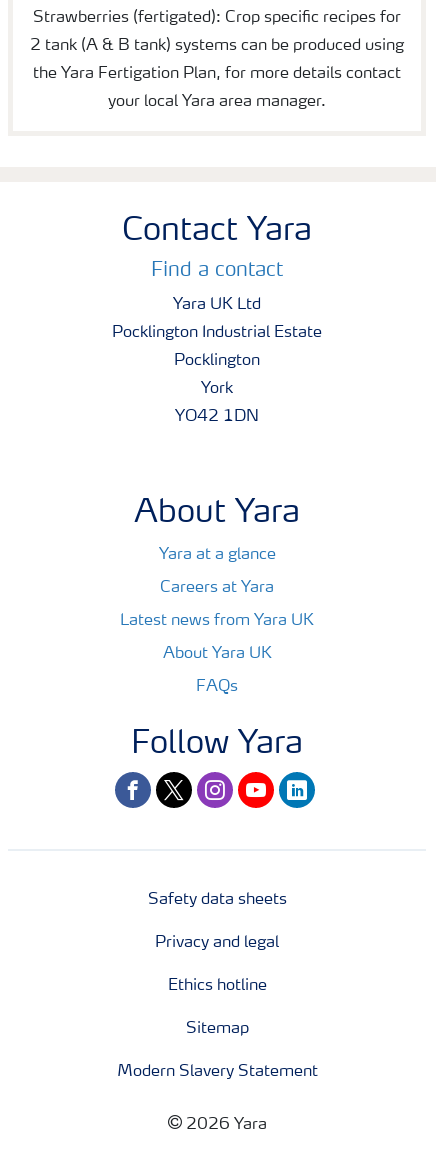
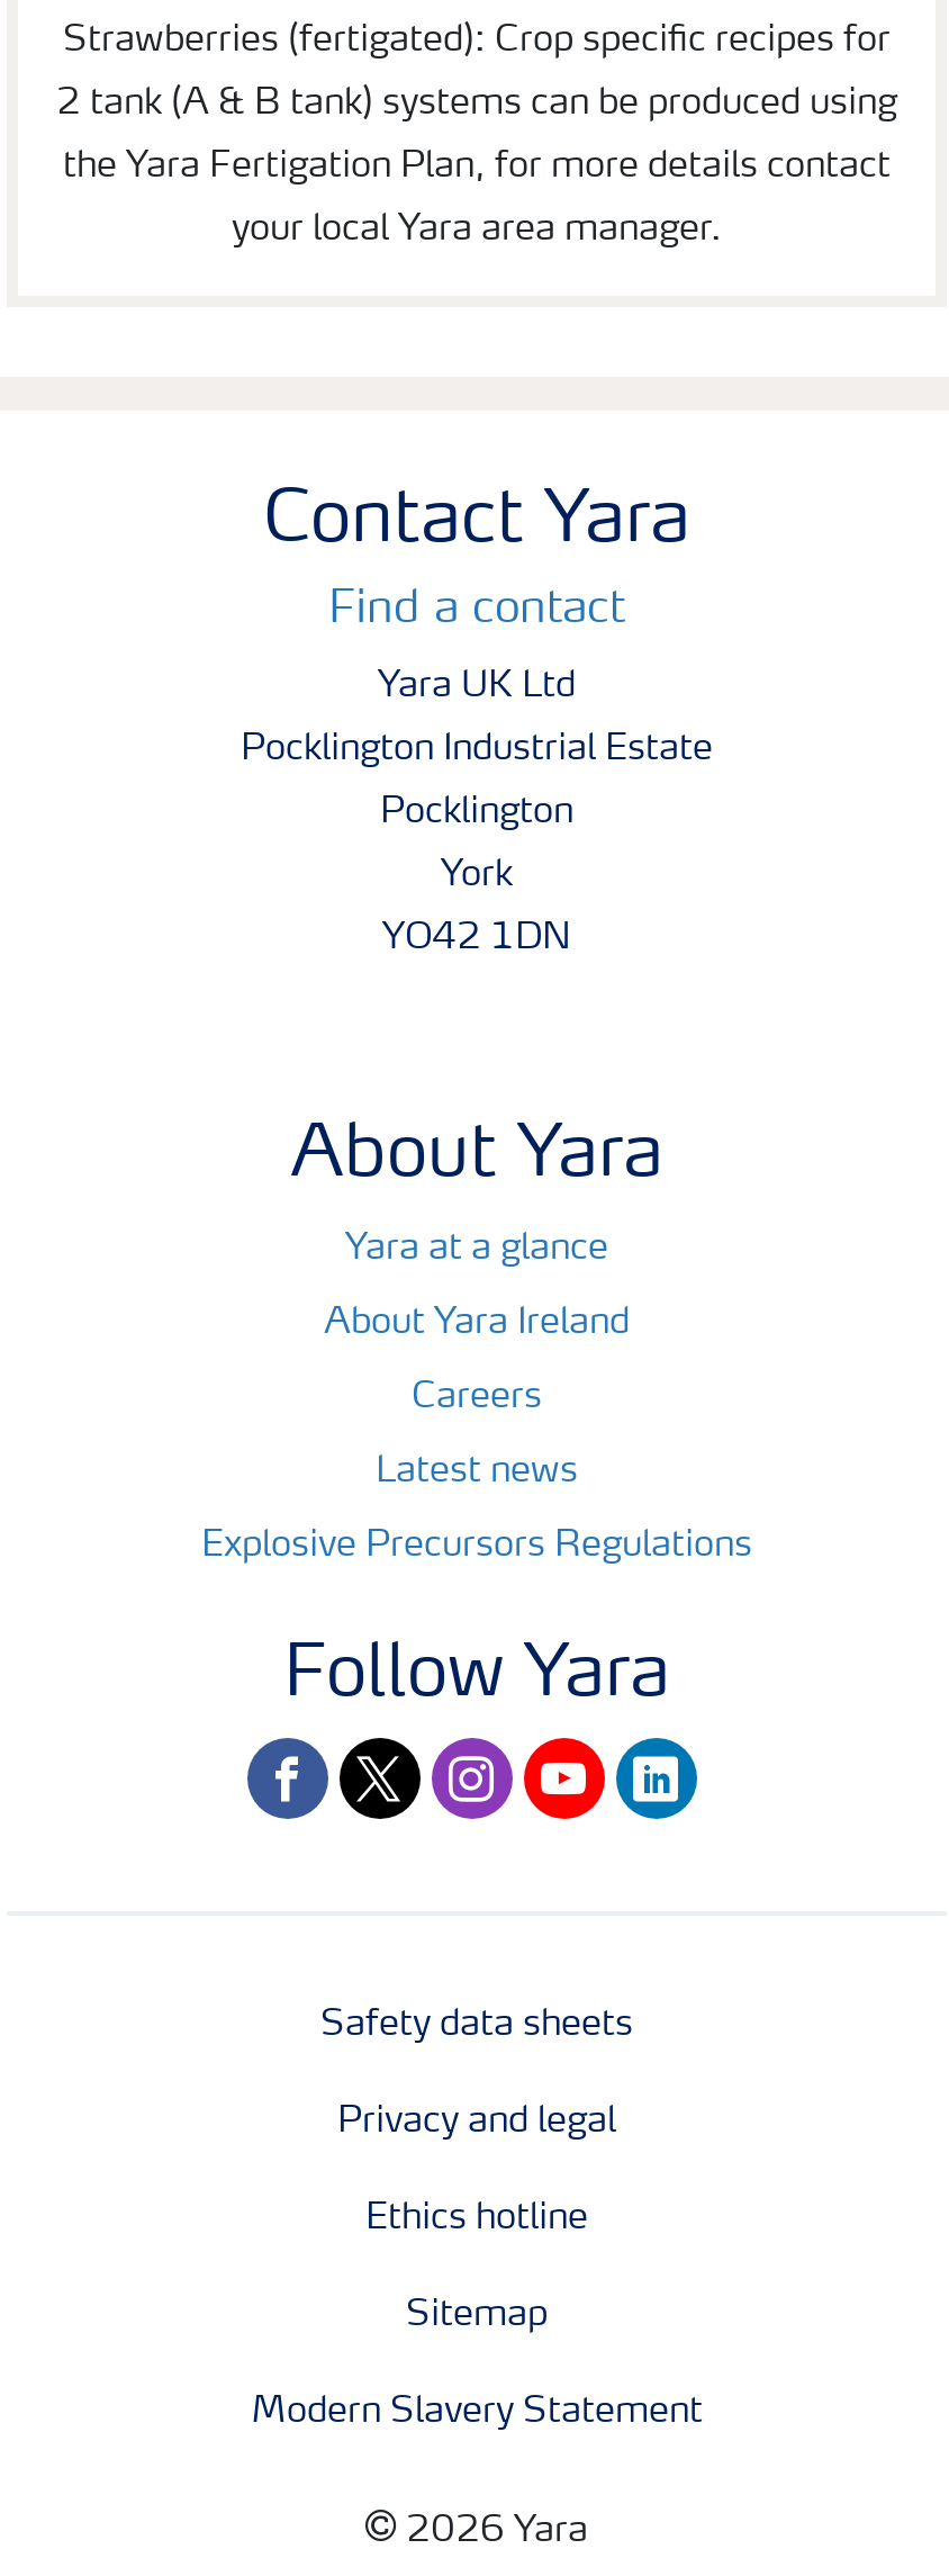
- Careers at Yara
+ About Yara Ireland

- Latest news from Yara UK
+ Careers

- About Yara UK
+ Latest news

- FAQs
+ Explosive Precursors Regulations
